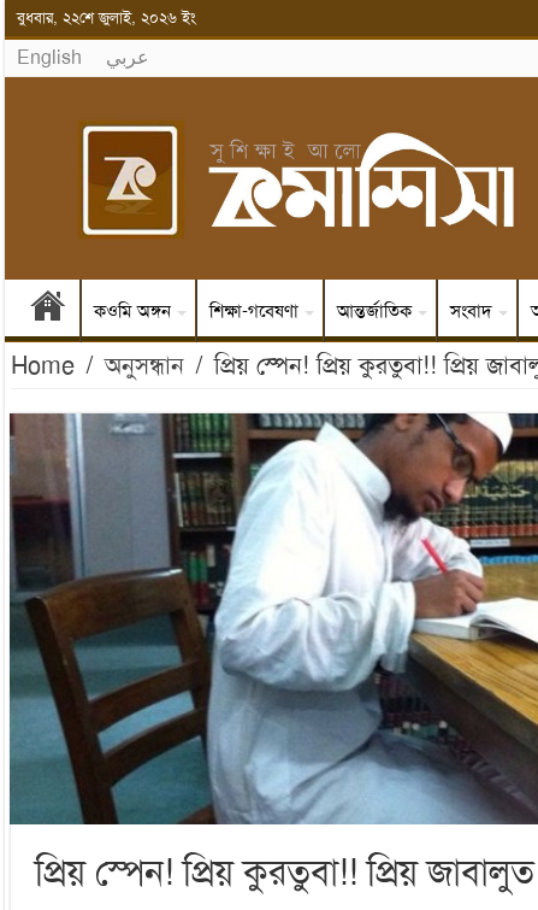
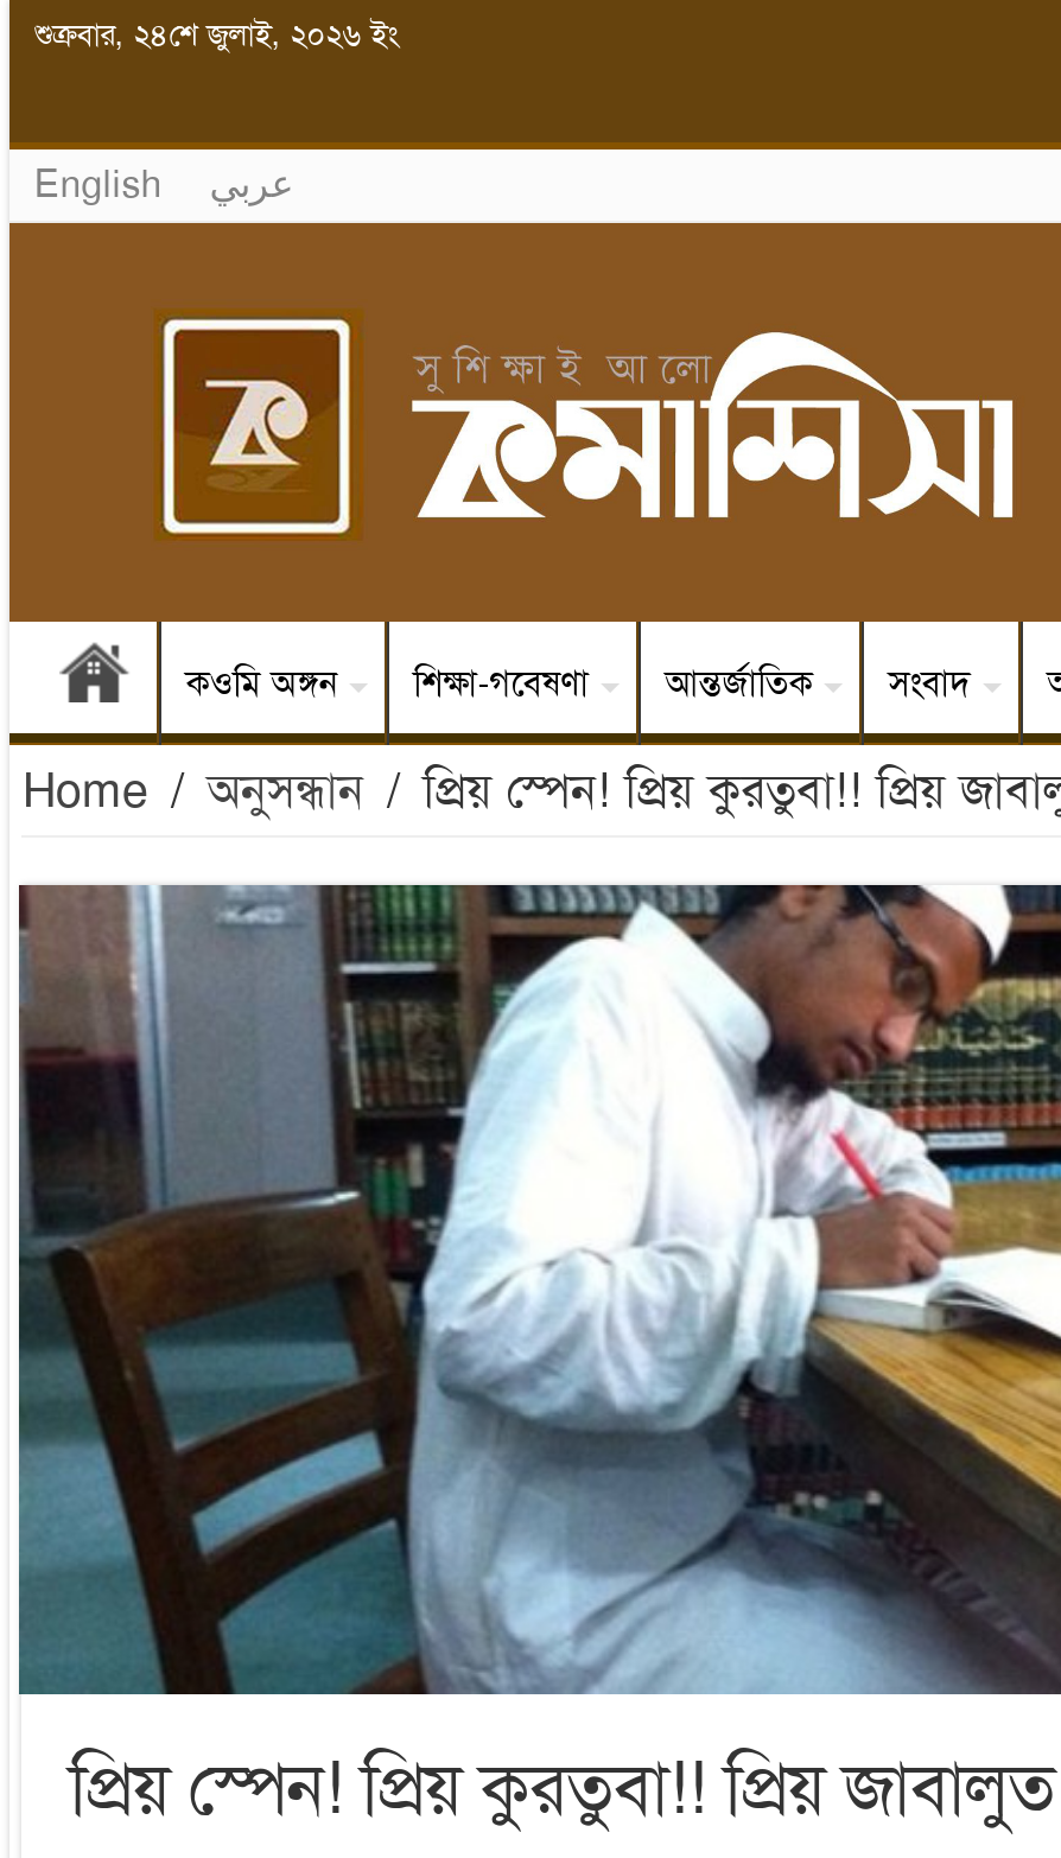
- বুধবার, ২২শে জুলাই, ২০২৬ ইং
+ শুক্রবার, ২৪শে জুলাই, ২০২৬ ইং
